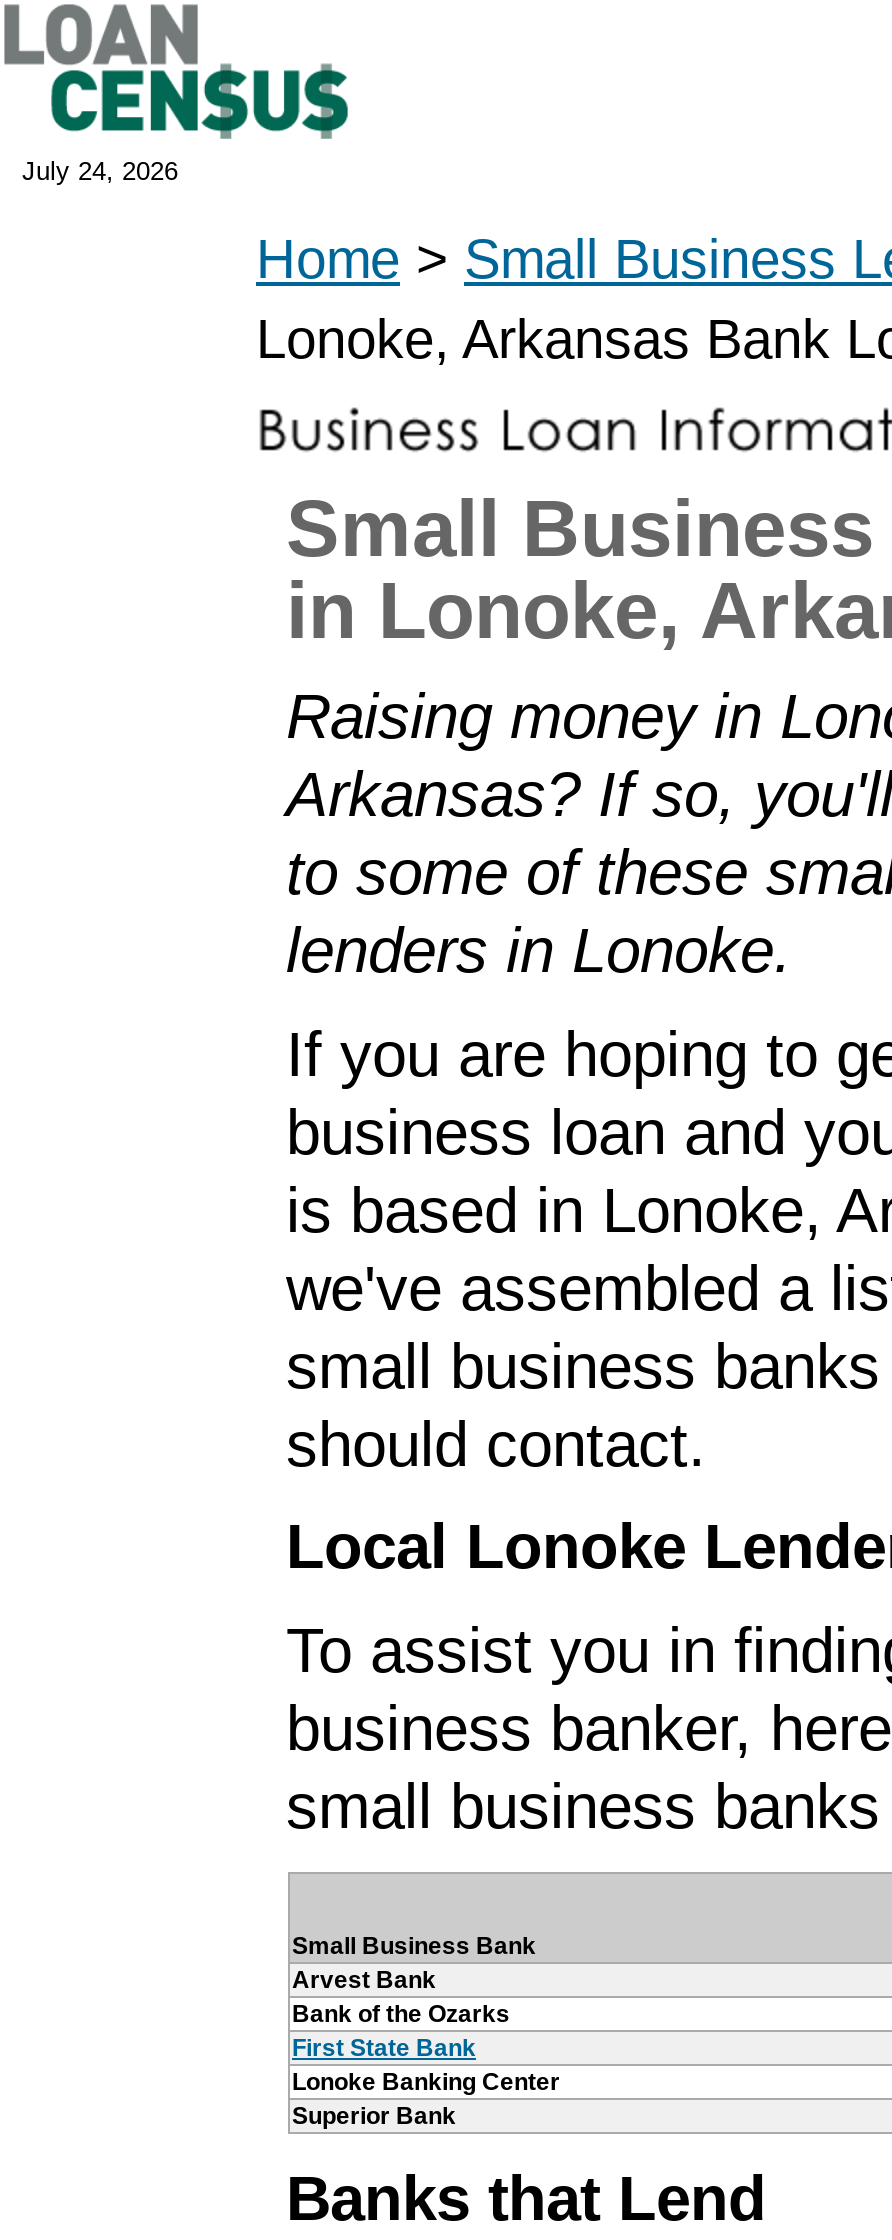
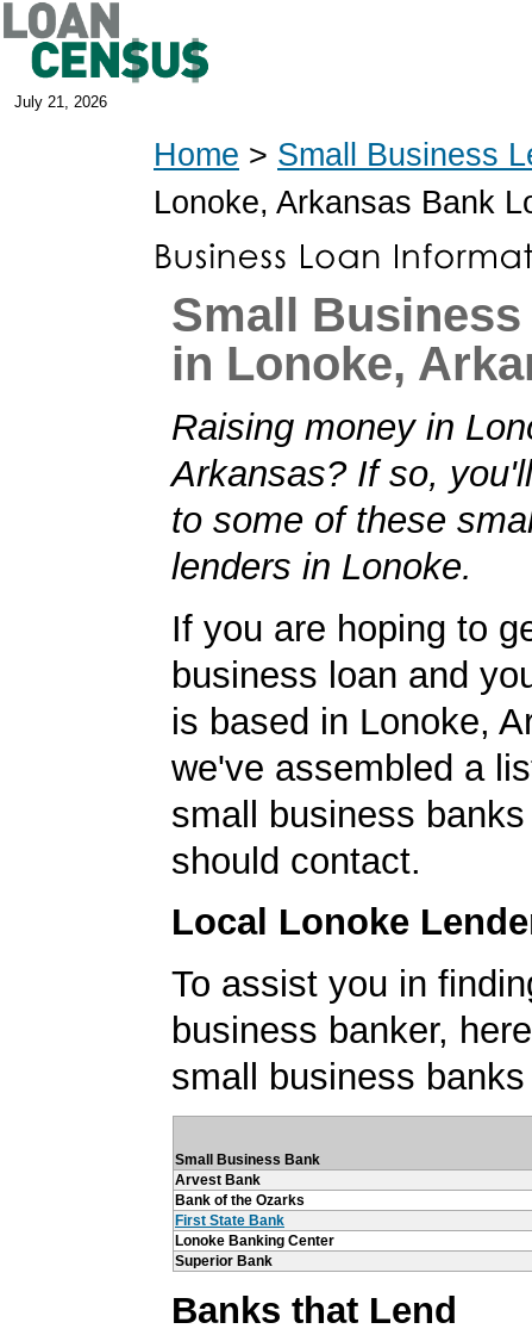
- July 24, 2026
+ July 21, 2026
